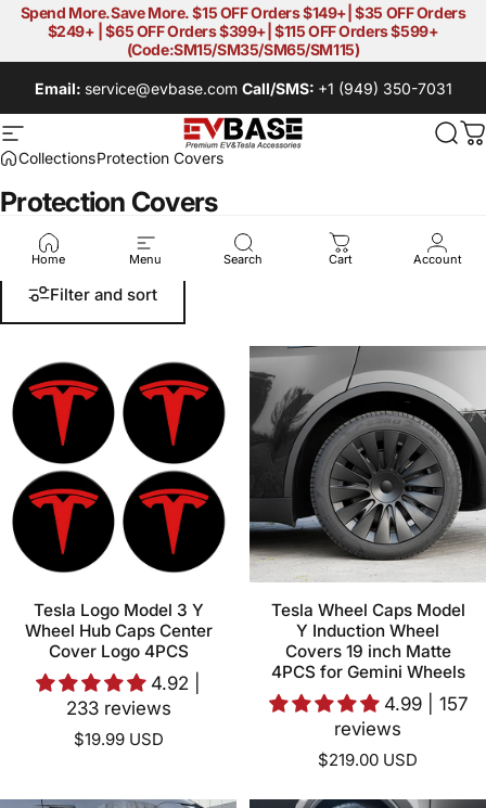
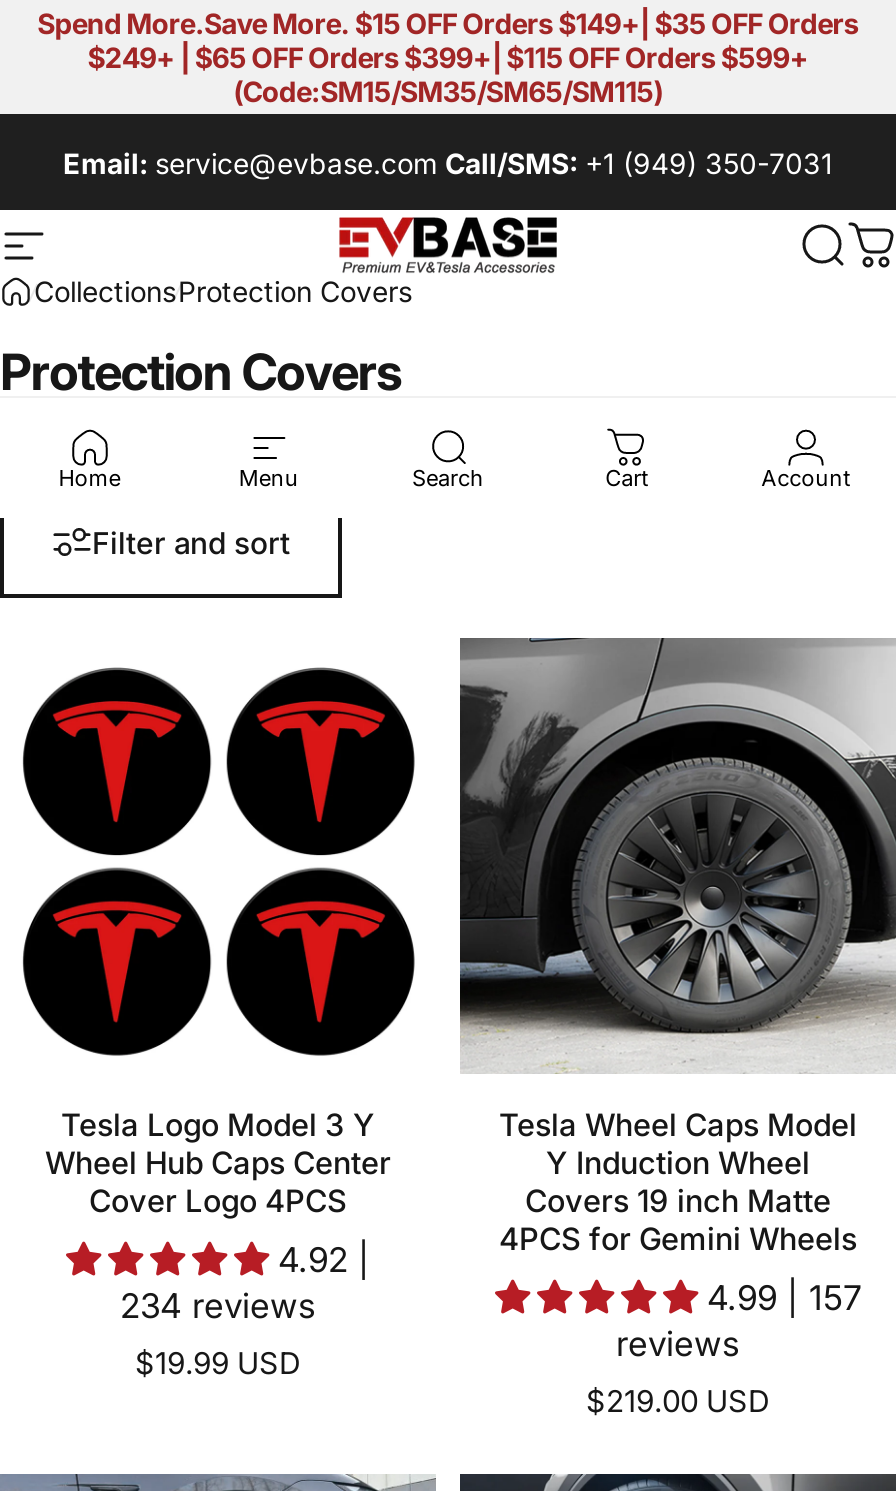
- 233 reviews
+ 234 reviews
